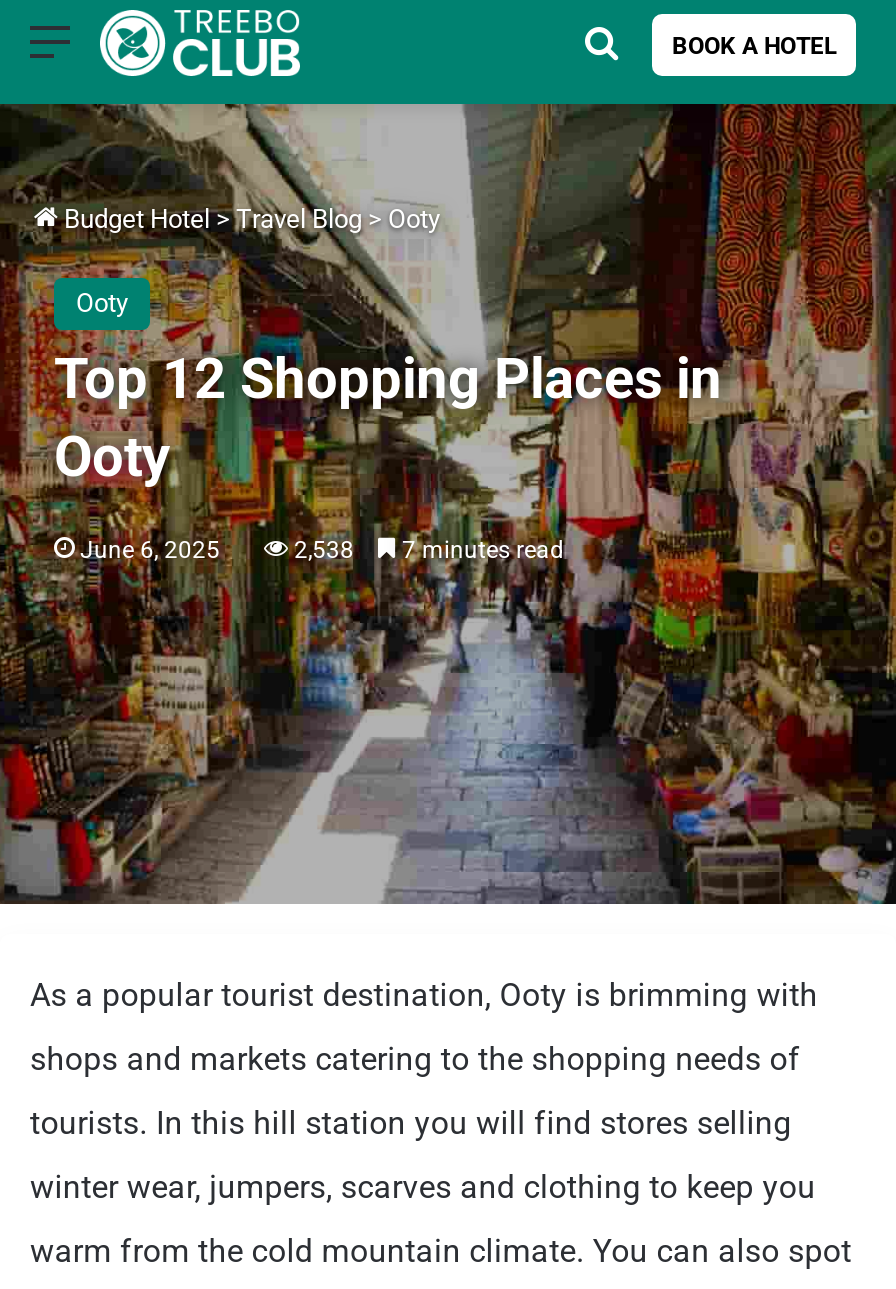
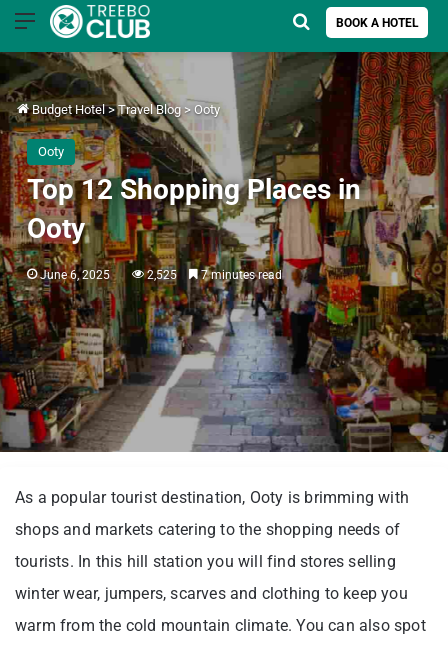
- 2,538
+ 2,525
